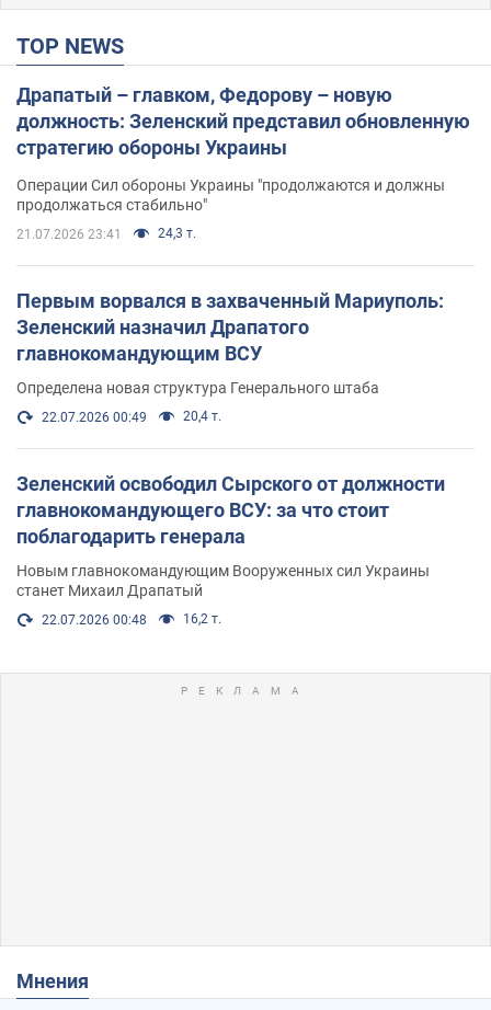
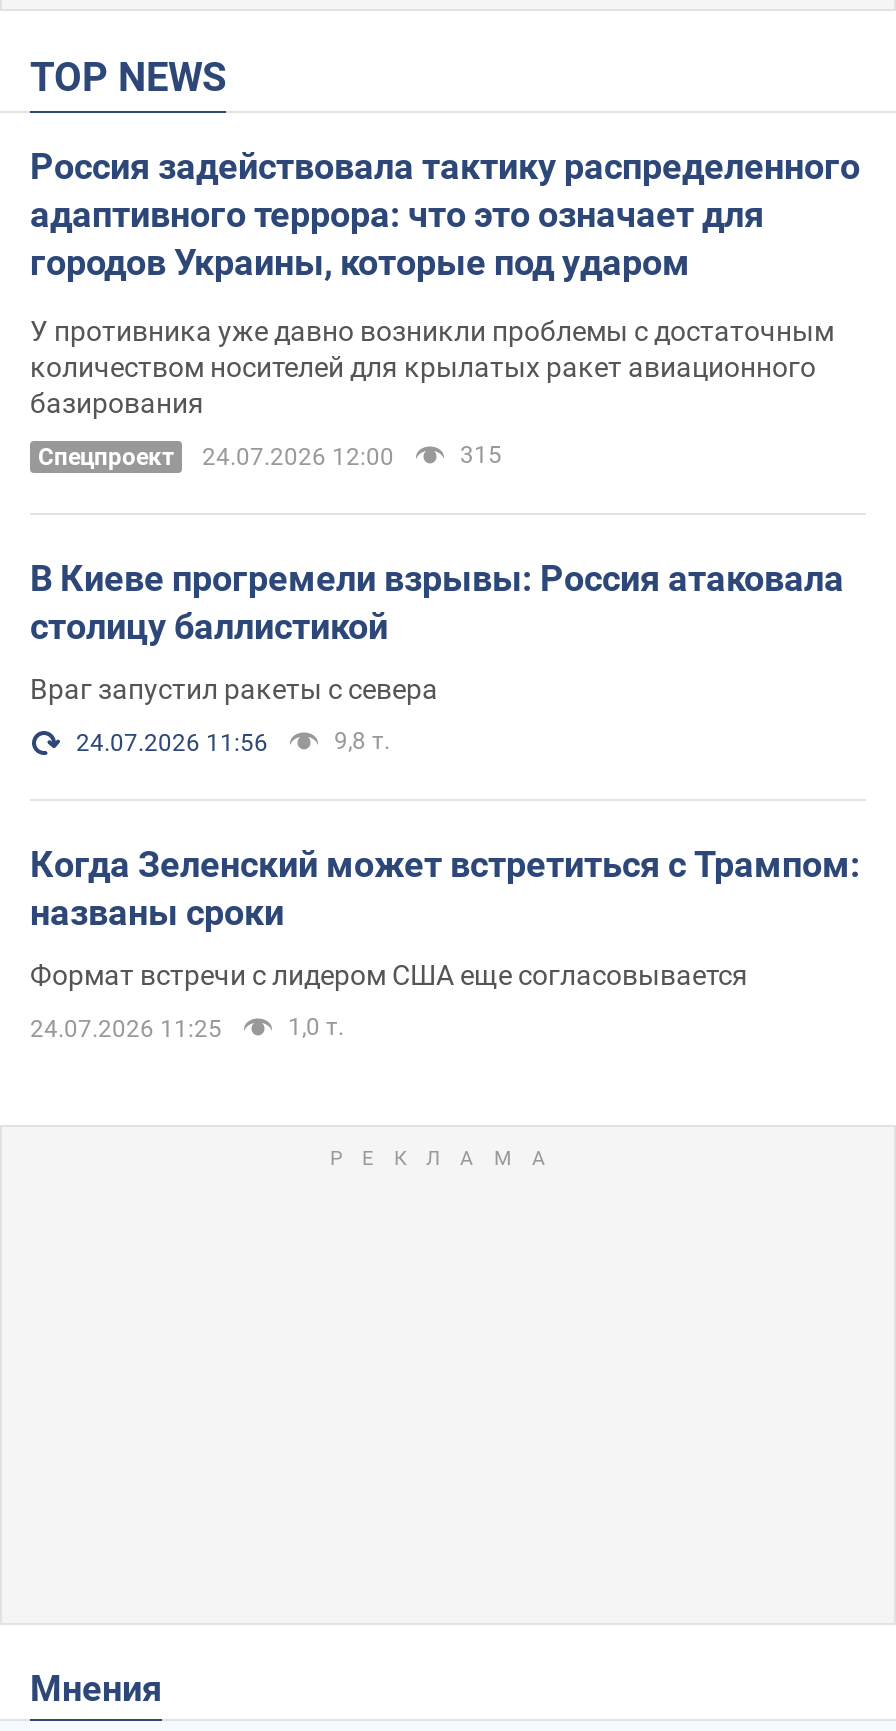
- Драпатый – главком, Федорову – новую
- должность: Зеленский представил обновленную
- стратегию обороны Украины
+ Россия задействовала тактику распределенного
+ адаптивного террора: что это означает для
+ городов Украины, которые под ударом

- Операции Сил обороны Украины "продолжаются и должны
- продолжаться стабильно"
+ У противника уже давно возникли проблемы с достаточным
+ количеством носителей для крылатых ракет авиационного
+ базирования

- 21.07.2026 23:41
- 24,3 т.
+ Спецпроект
+ 24.07.2026 12:00
+ 315

- Первым ворвался в захваченный Мариуполь:
- Зеленский назначил Драпатого
- главнокомандующим ВСУ
+ В Киеве прогремели взрывы: Россия атаковала
+ столицу баллистикой

- Определена новая структура Генерального штаба
+ Враг запустил ракеты с севера

- 22.07.2026 00:49
- 20,4 т.
+ 24.07.2026 11:56
+ 9,8 т.

- Зеленский освободил Сырского от должности
- главнокомандующего ВСУ: за что стоит
- поблагодарить генерала
+ Когда Зеленский может встретиться с Трампом:
+ названы сроки

- Новым главнокомандующим Вооруженных сил Украины
- станет Михаил Драпатый
+ Формат встречи с лидером США еще согласовывается

- 22.07.2026 00:48
- 16,2 т.
+ 24.07.2026 11:25
+ 1,0 т.
